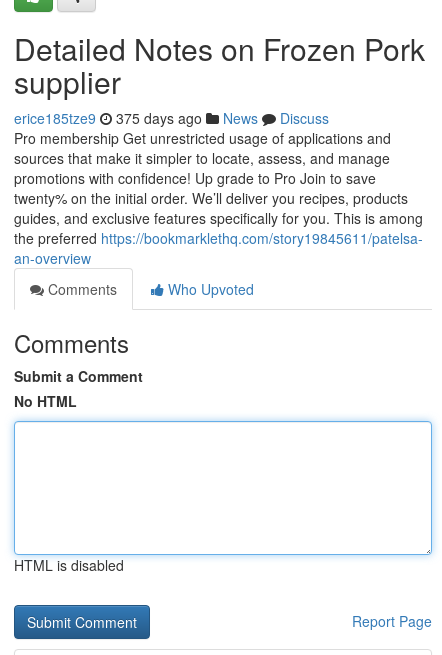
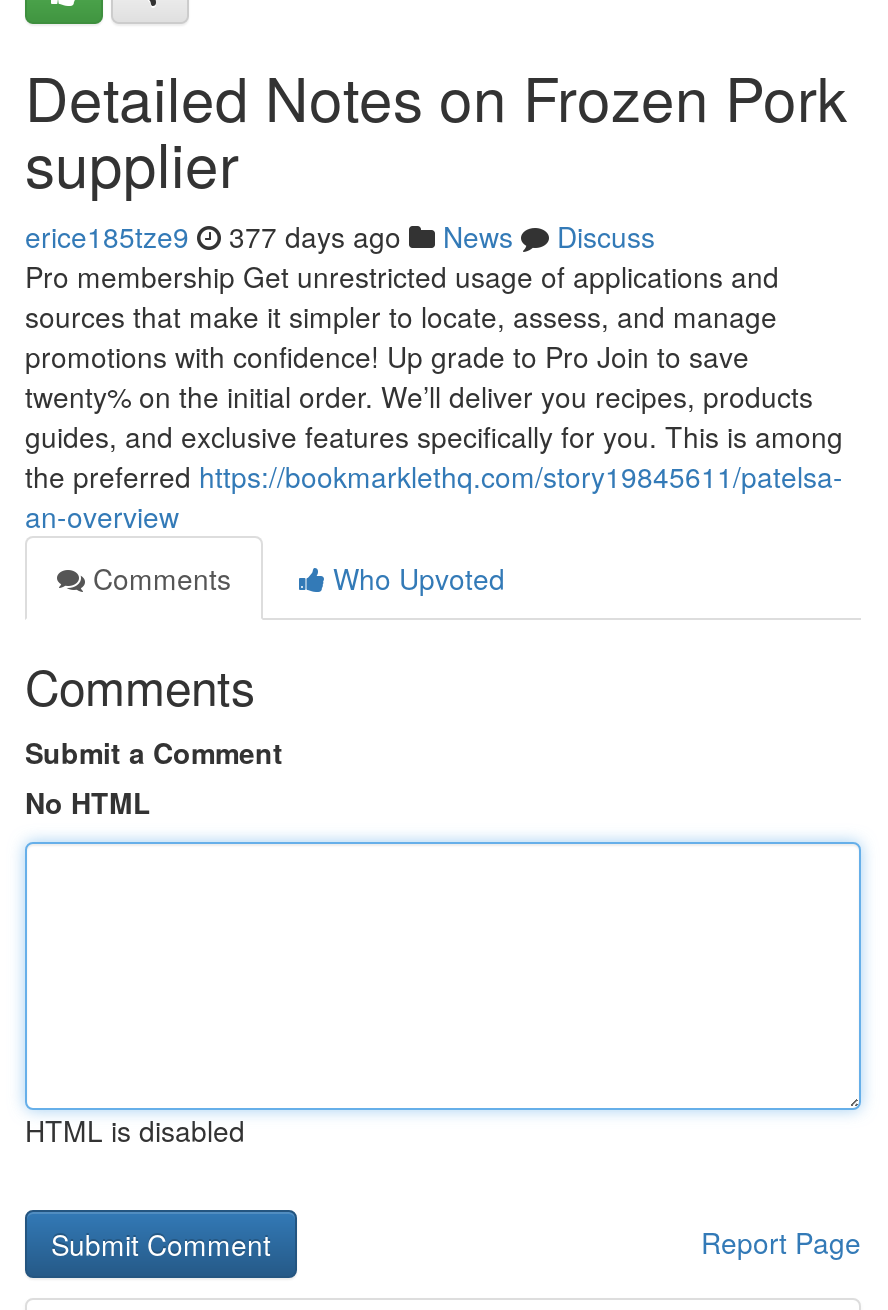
- erice185tze9 375 days ago News Discuss
+ erice185tze9 377 days ago News Discuss
